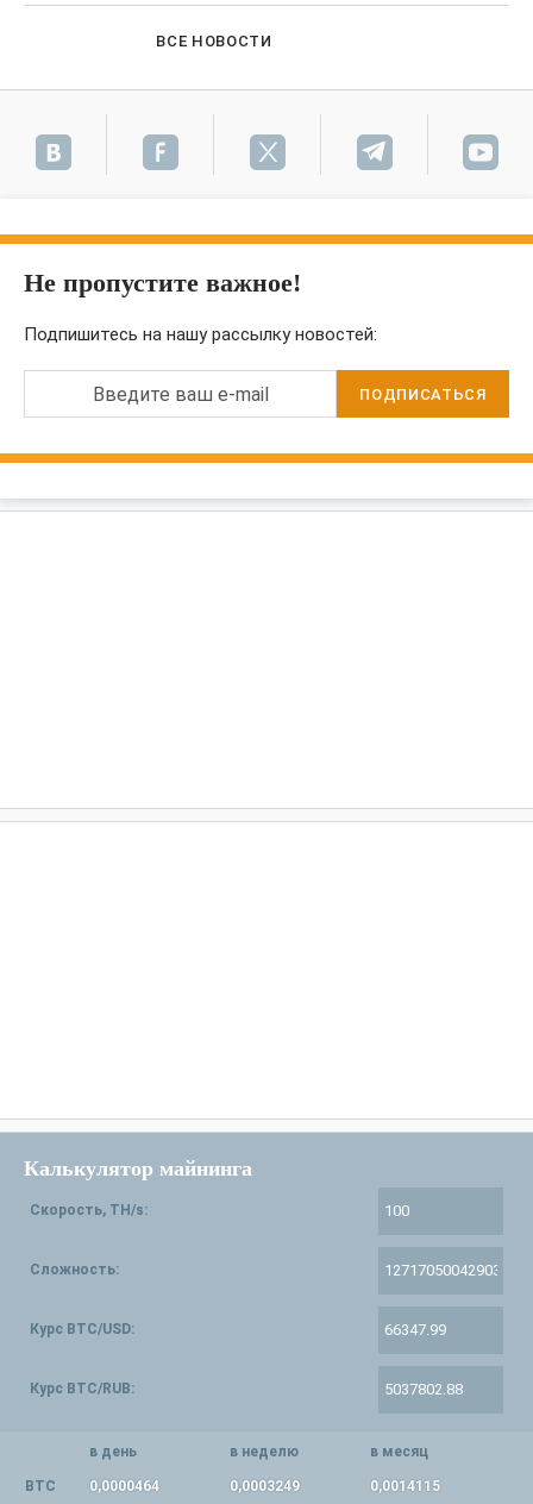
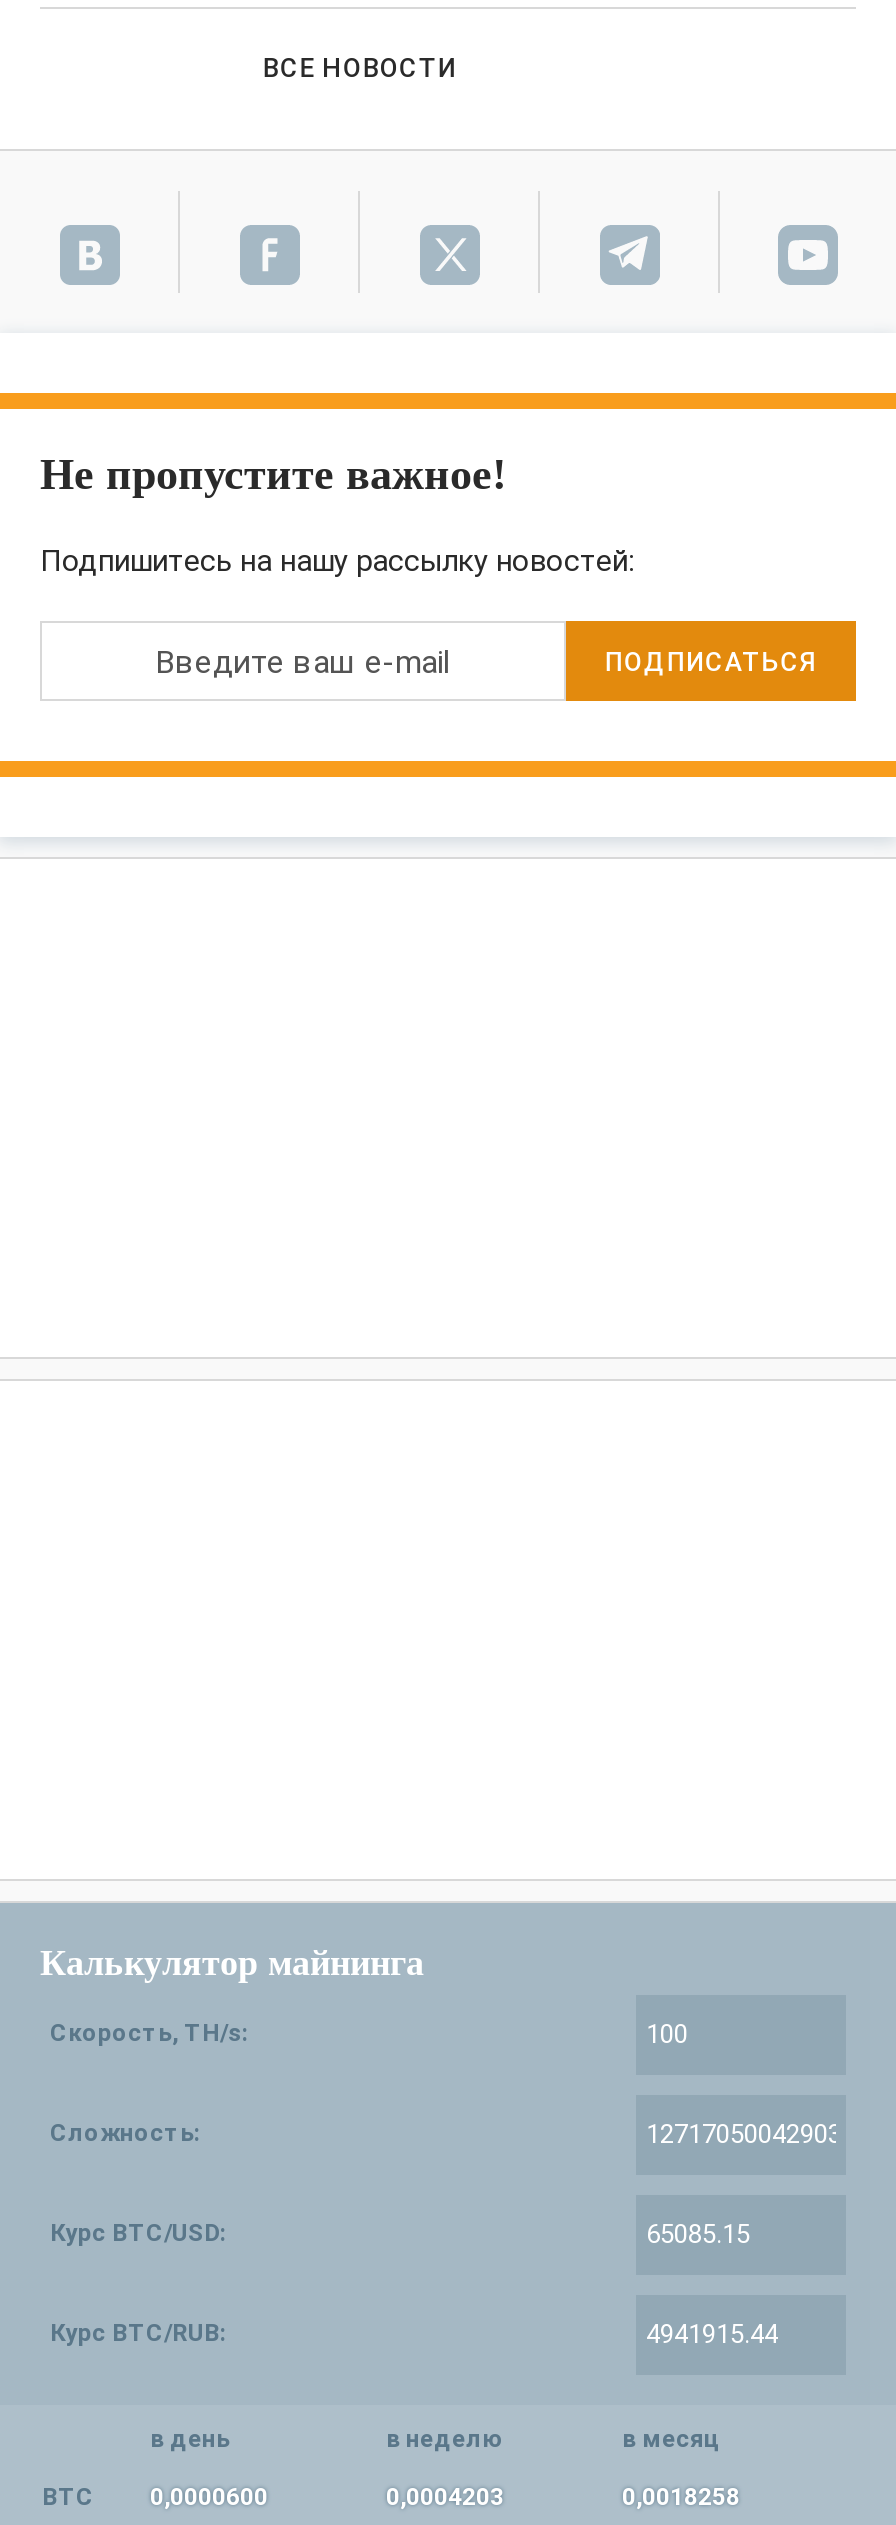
- BTC 0,0000464
+ BTC 0,0000600

- 0,0003249
+ 0,0004203

- 0,0014115
+ 0,0018258
